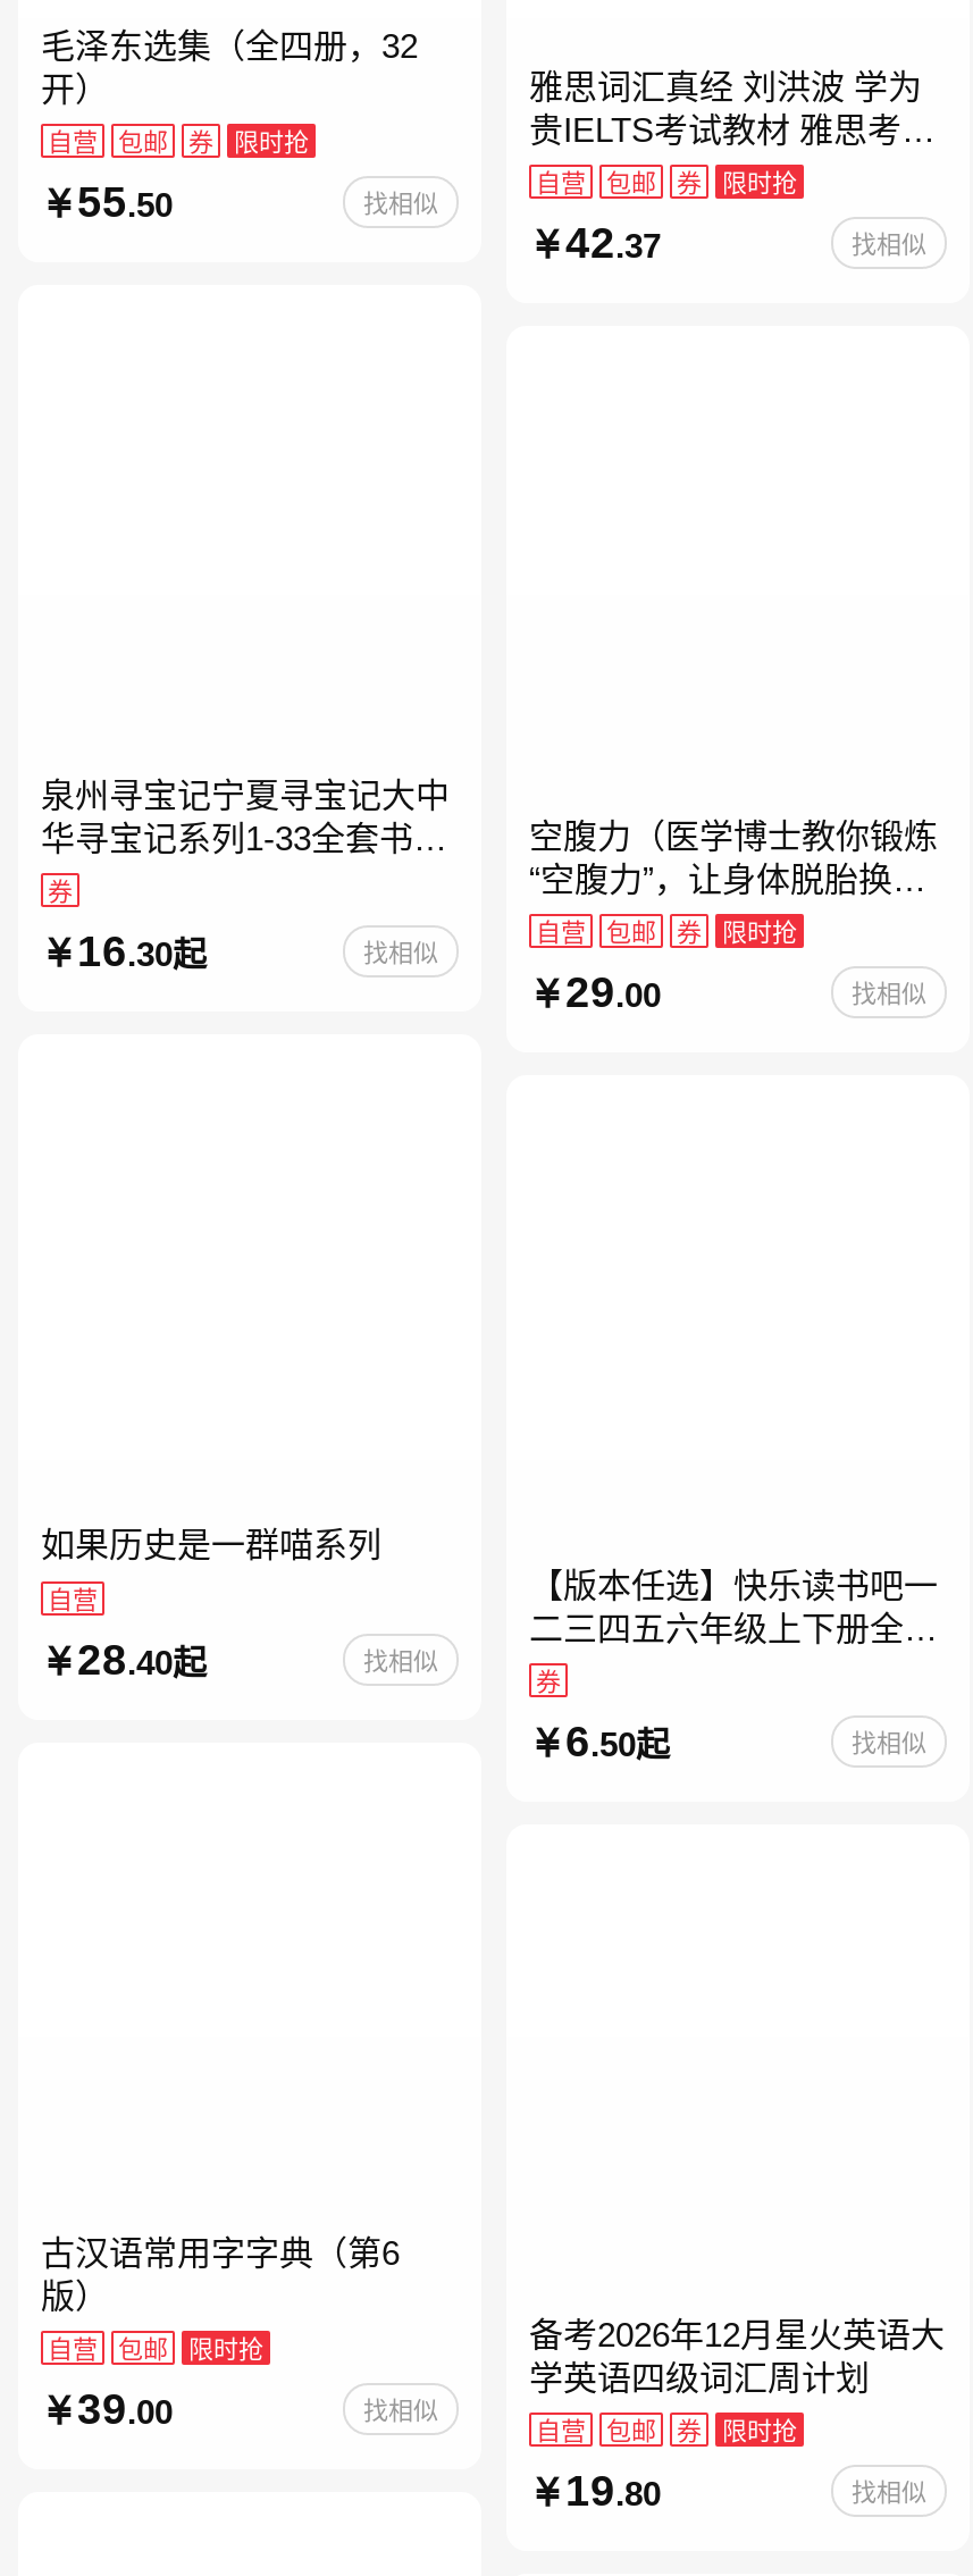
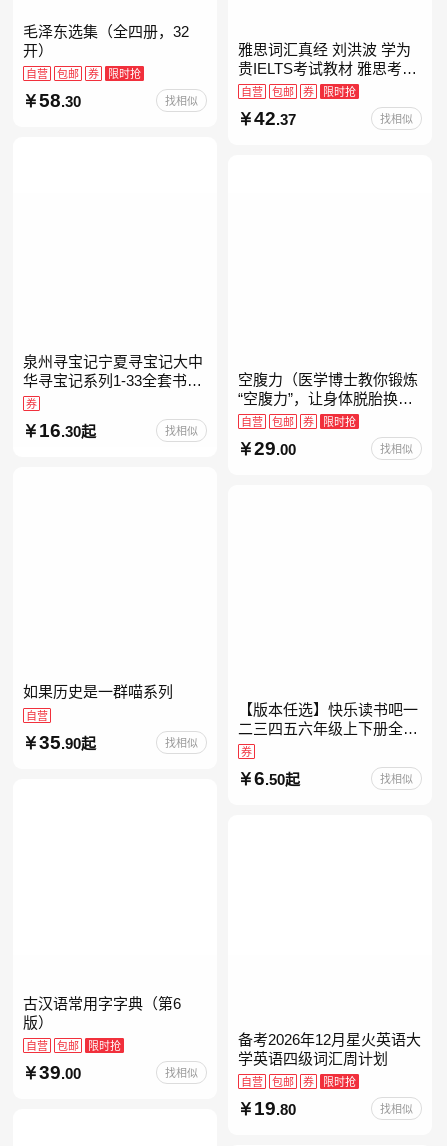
- 55.50
+ 58.30

- 28.40起
+ 35.90起
